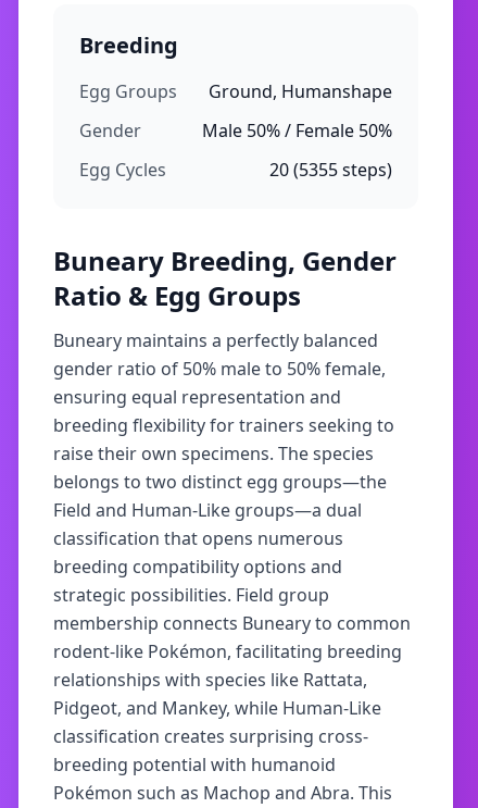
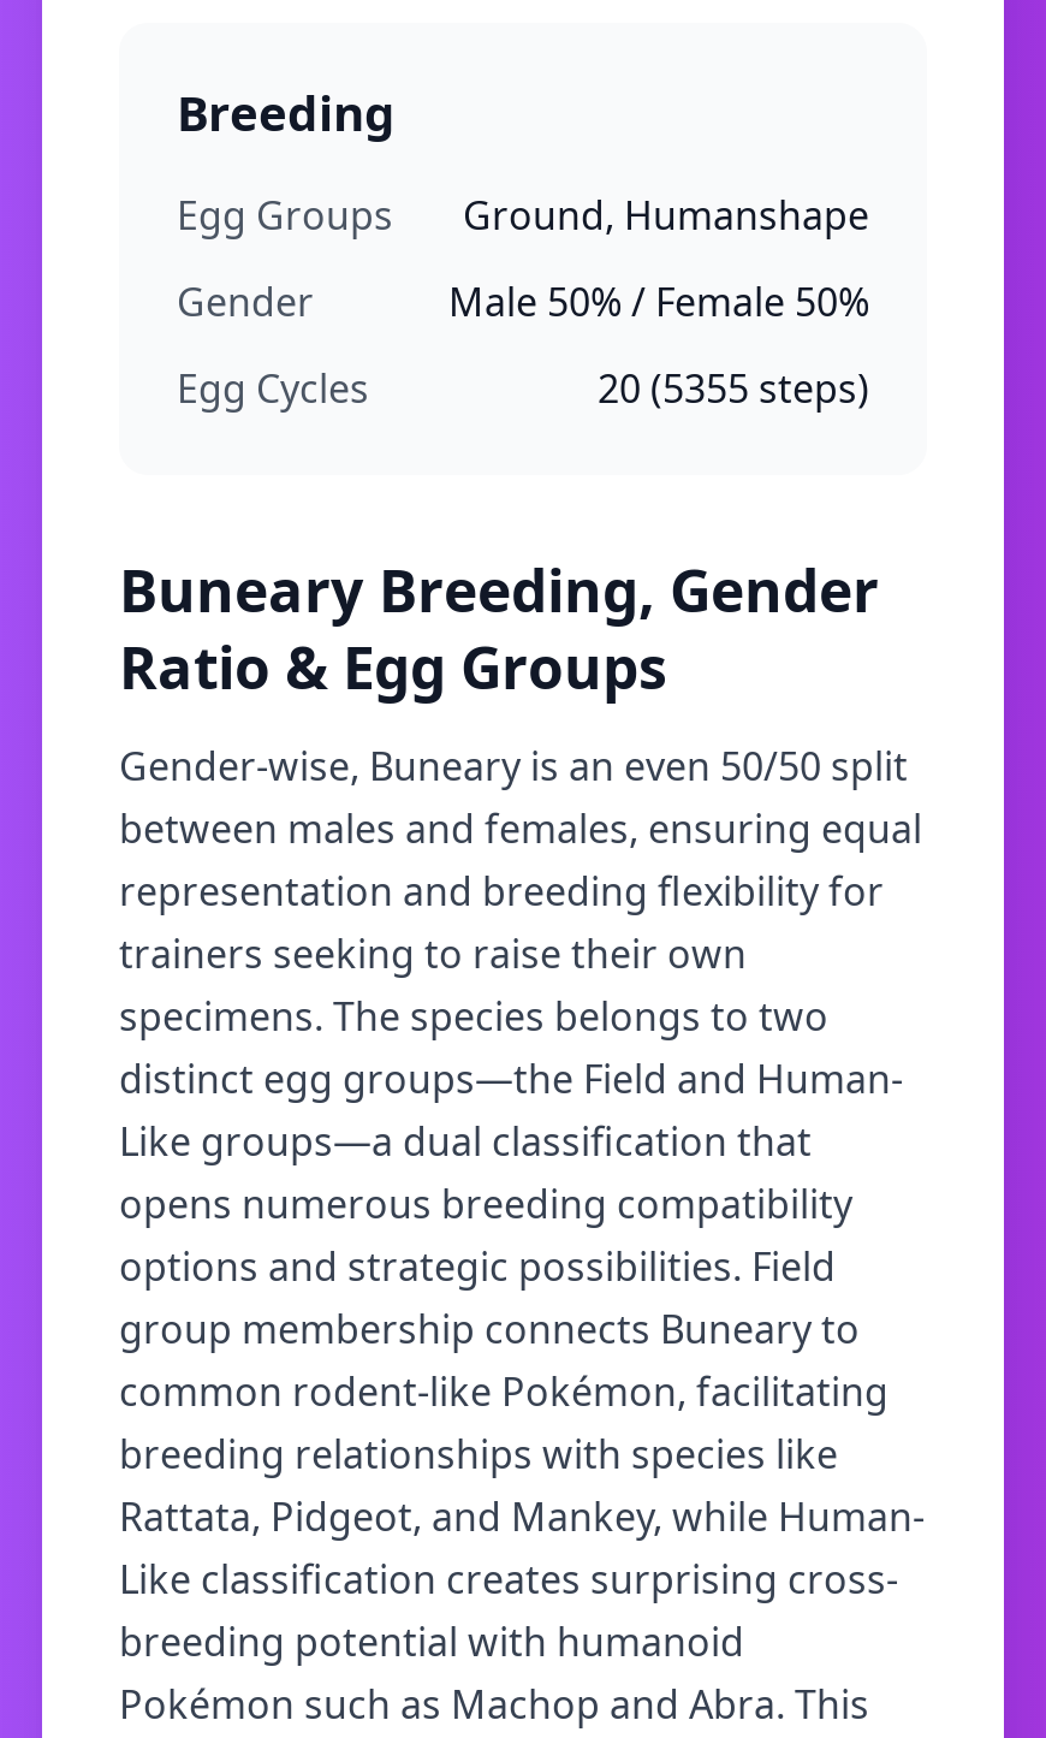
- Buneary maintains a perfectly balanced
- gender ratio of 50% male to 50% female,
- ensuring equal representation and
- breeding flexibility for trainers seeking to
- raise their own specimens. The species
- belongs to two distinct egg groups—the
- Field and Human-Like groups—a dual
- classification that opens numerous
- breeding compatibility options and
- strategic possibilities. Field group
- membership connects Buneary to common
- rodent-like Pokémon, facilitating breeding
- relationships with species like Rattata,
- Pidgeot, and Mankey, while Human-Like
- classification creates surprising cross-
+ Gender-wise, Buneary is an even 50/50 split
+ between males and females, ensuring equal
+ representation and breeding flexibility for
+ trainers seeking to raise their own
+ specimens. The species belongs to two
+ distinct egg groups—the Field and Human-
+ Like groups—a dual classification that
+ opens numerous breeding compatibility
+ options and strategic possibilities. Field
+ group membership connects Buneary to
+ common rodent-like Pokémon, facilitating
+ breeding relationships with species like
+ Rattata, Pidgeot, and Mankey, while Human-
+ Like classification creates surprising cross-
